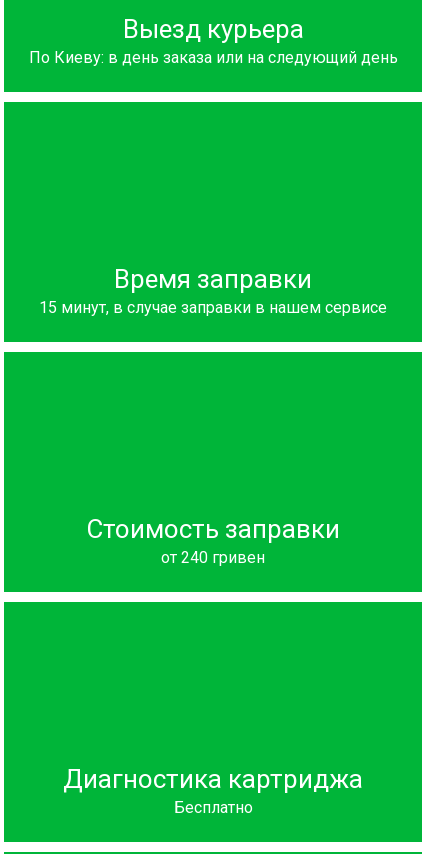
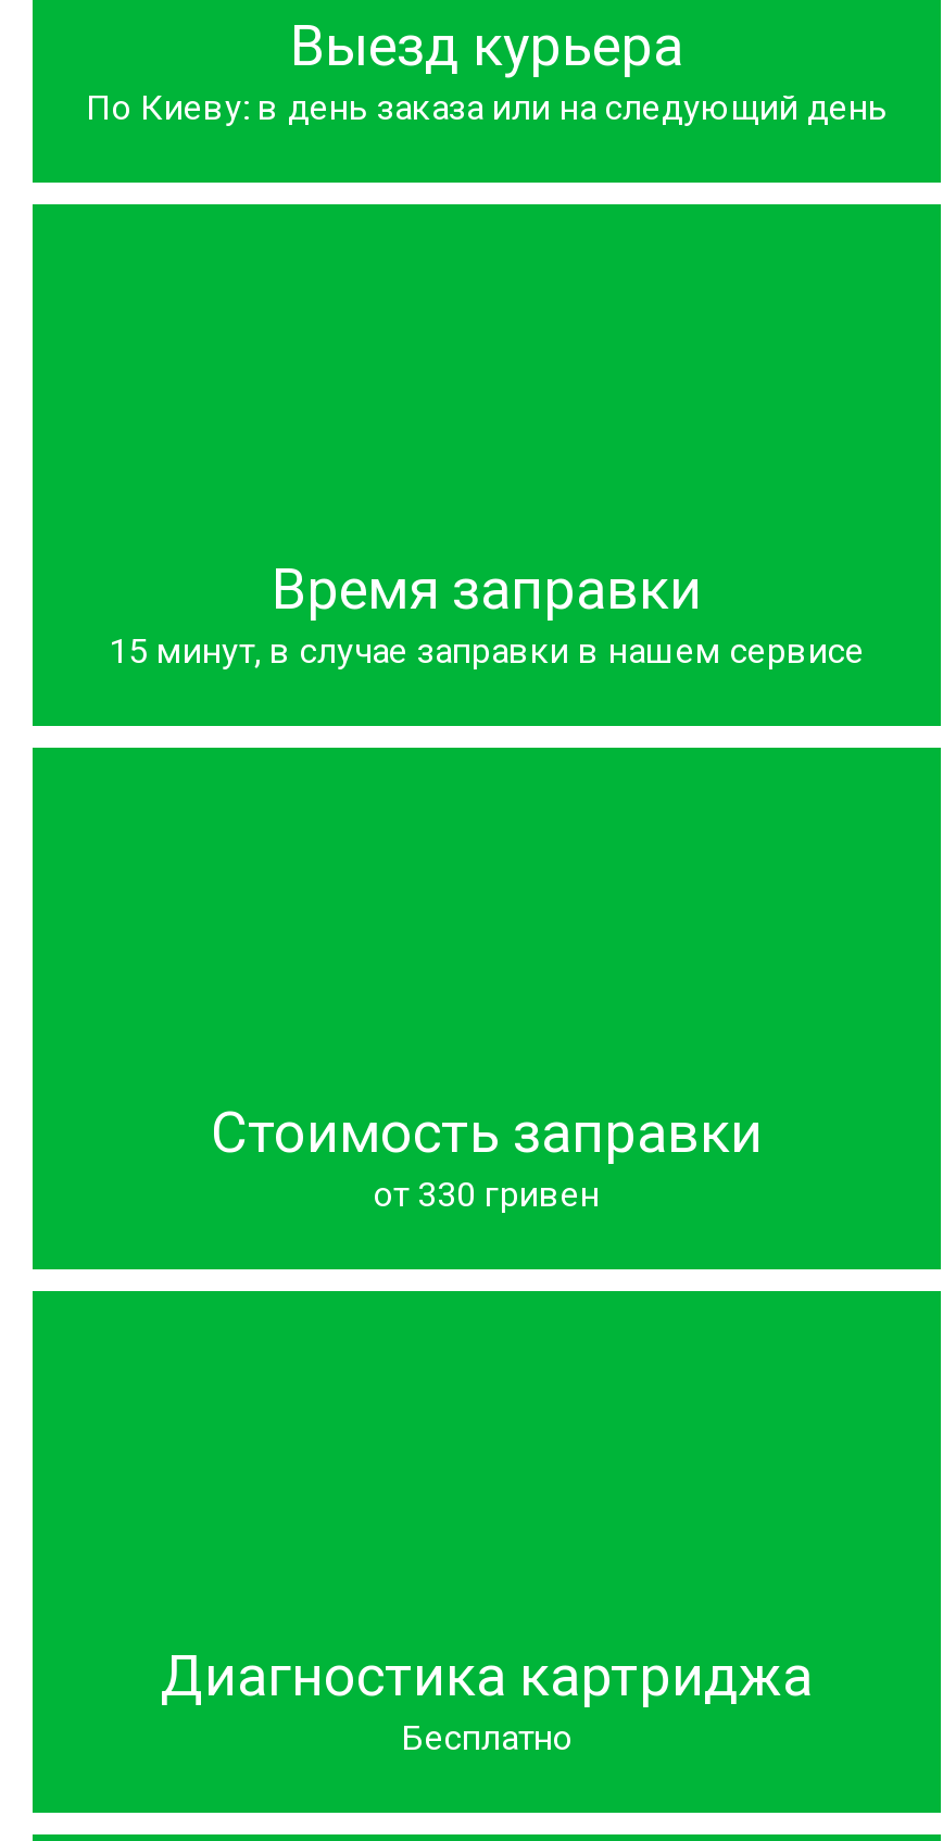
- от 240 гривен
+ от 330 гривен
